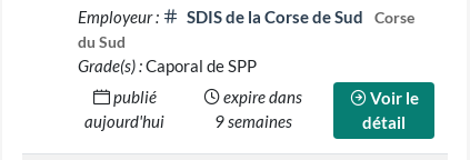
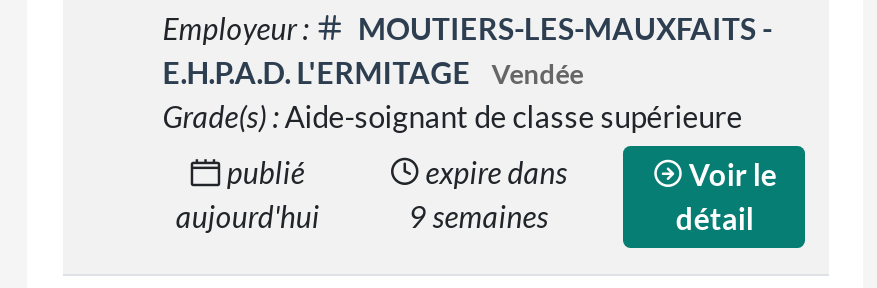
- SDIS de la Corse de Sud Corse
- du Sud
- Grade(s) : Caporal de SPP
+ MOUTIERS-LES-MAUXFAITS -
+ E.H.P.A.D. L'ERMITAGE Vendée
+ Grade(s) : Aide-soignant de classe supérieure
